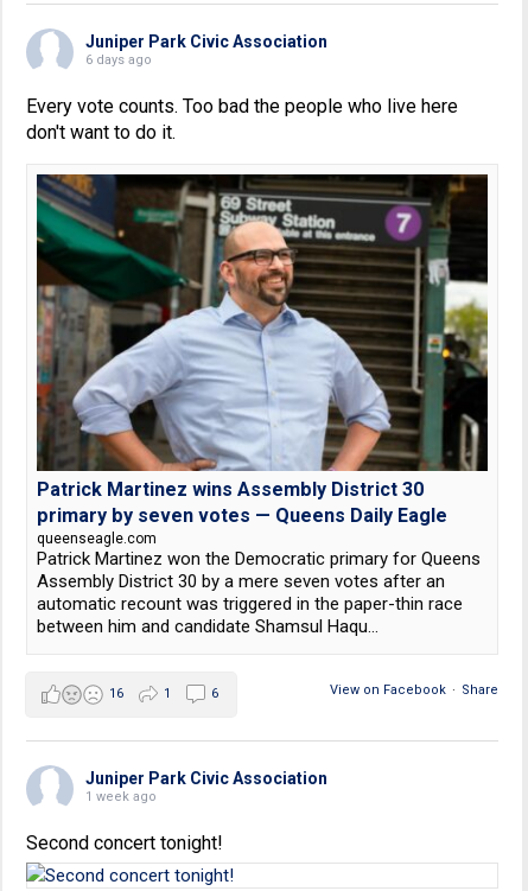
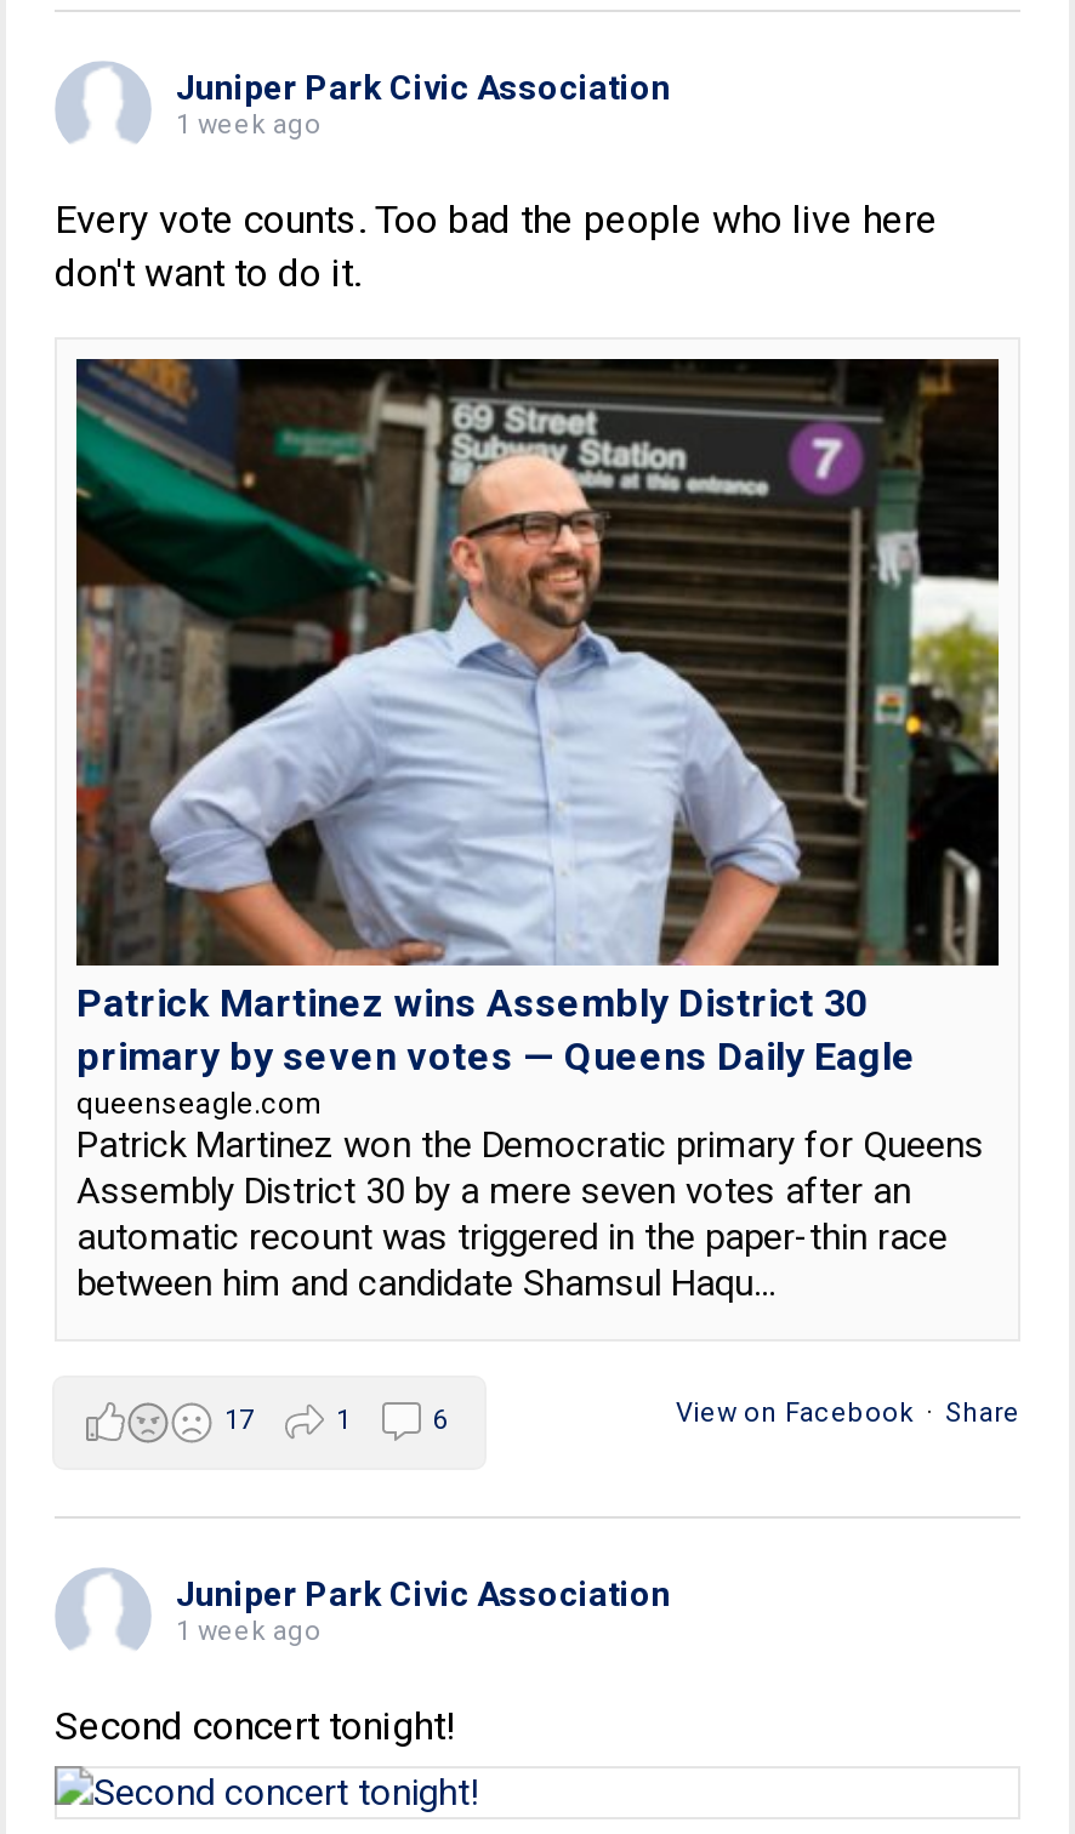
- 6 days ago
+ 1 week ago

- 16
+ 17
